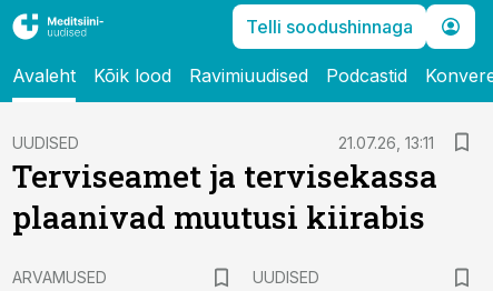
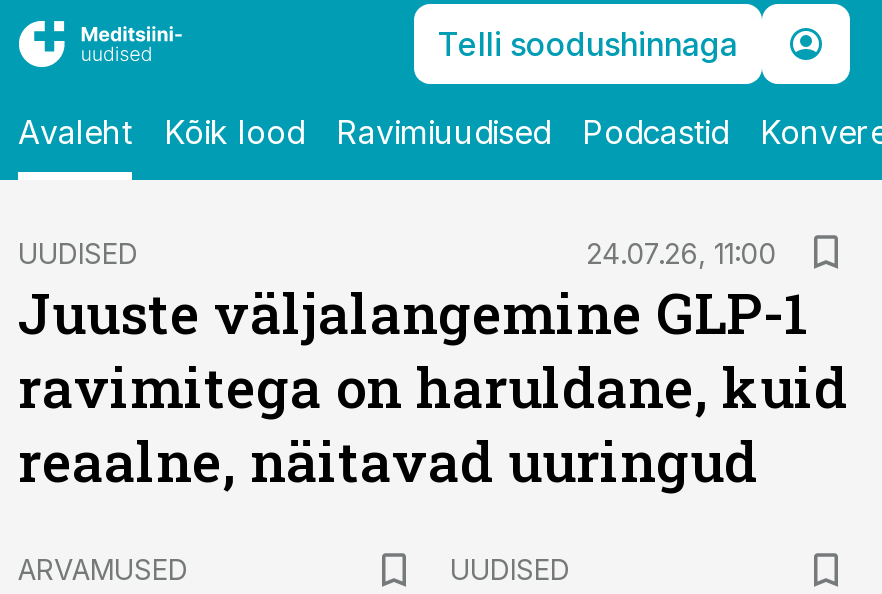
- 21.07.26, 13:11
- Terviseamet ja tervisekassa
- plaanivad muutusi kiirabis
+ 24.07.26, 11:00
+ Juuste väljalangemine GLP-1
+ ravimitega on haruldane, kuid
+ reaalne, näitavad uuringud
